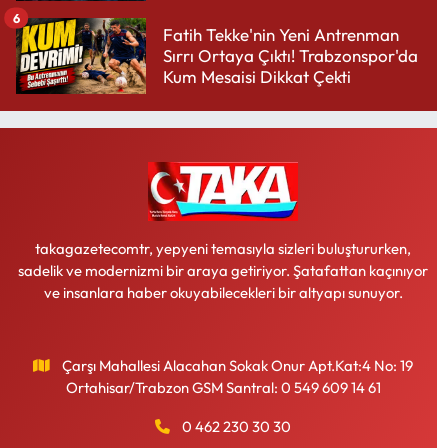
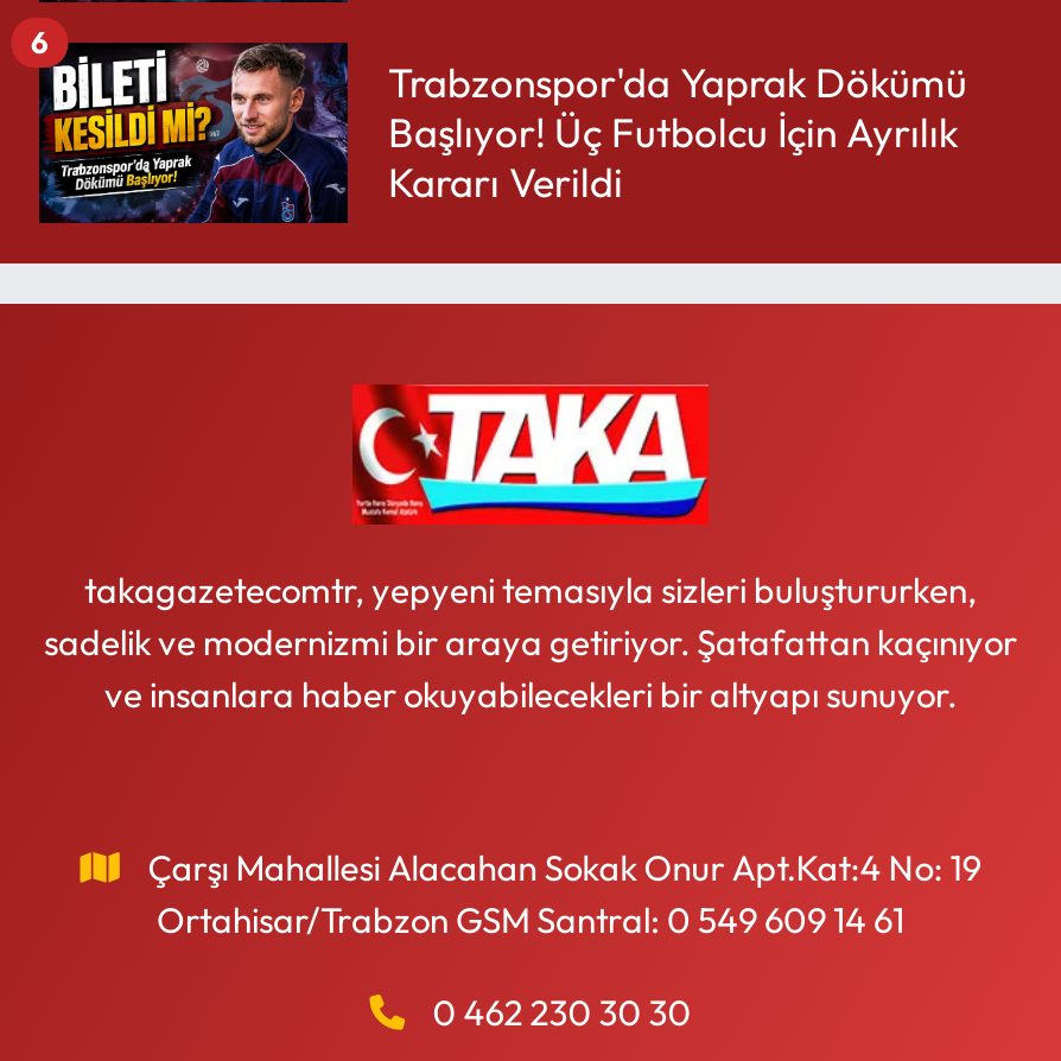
- [image]
- Fatih Tekke'nin Yeni Antrenman
- Sırrı Ortaya Çıktı! Trabzonspor'da
- Kum Mesaisi Dikkat Çekti
+ [image]
+ Trabzonspor'da Yaprak Dökümü
+ Başlıyor! Üç Futbolcu İçin Ayrılık
+ Kararı Verildi
